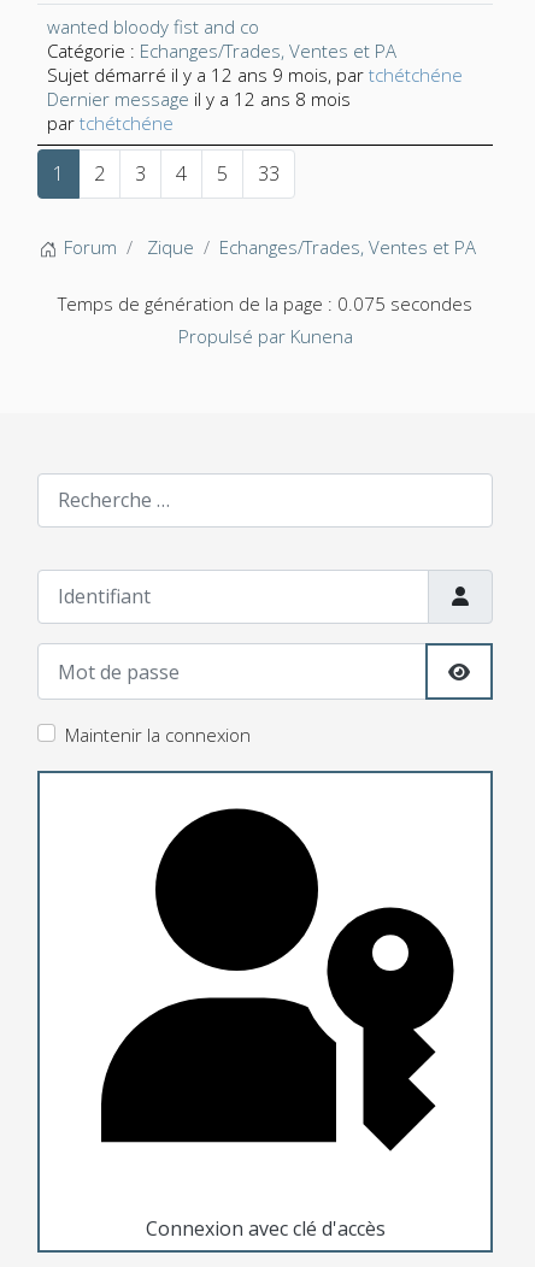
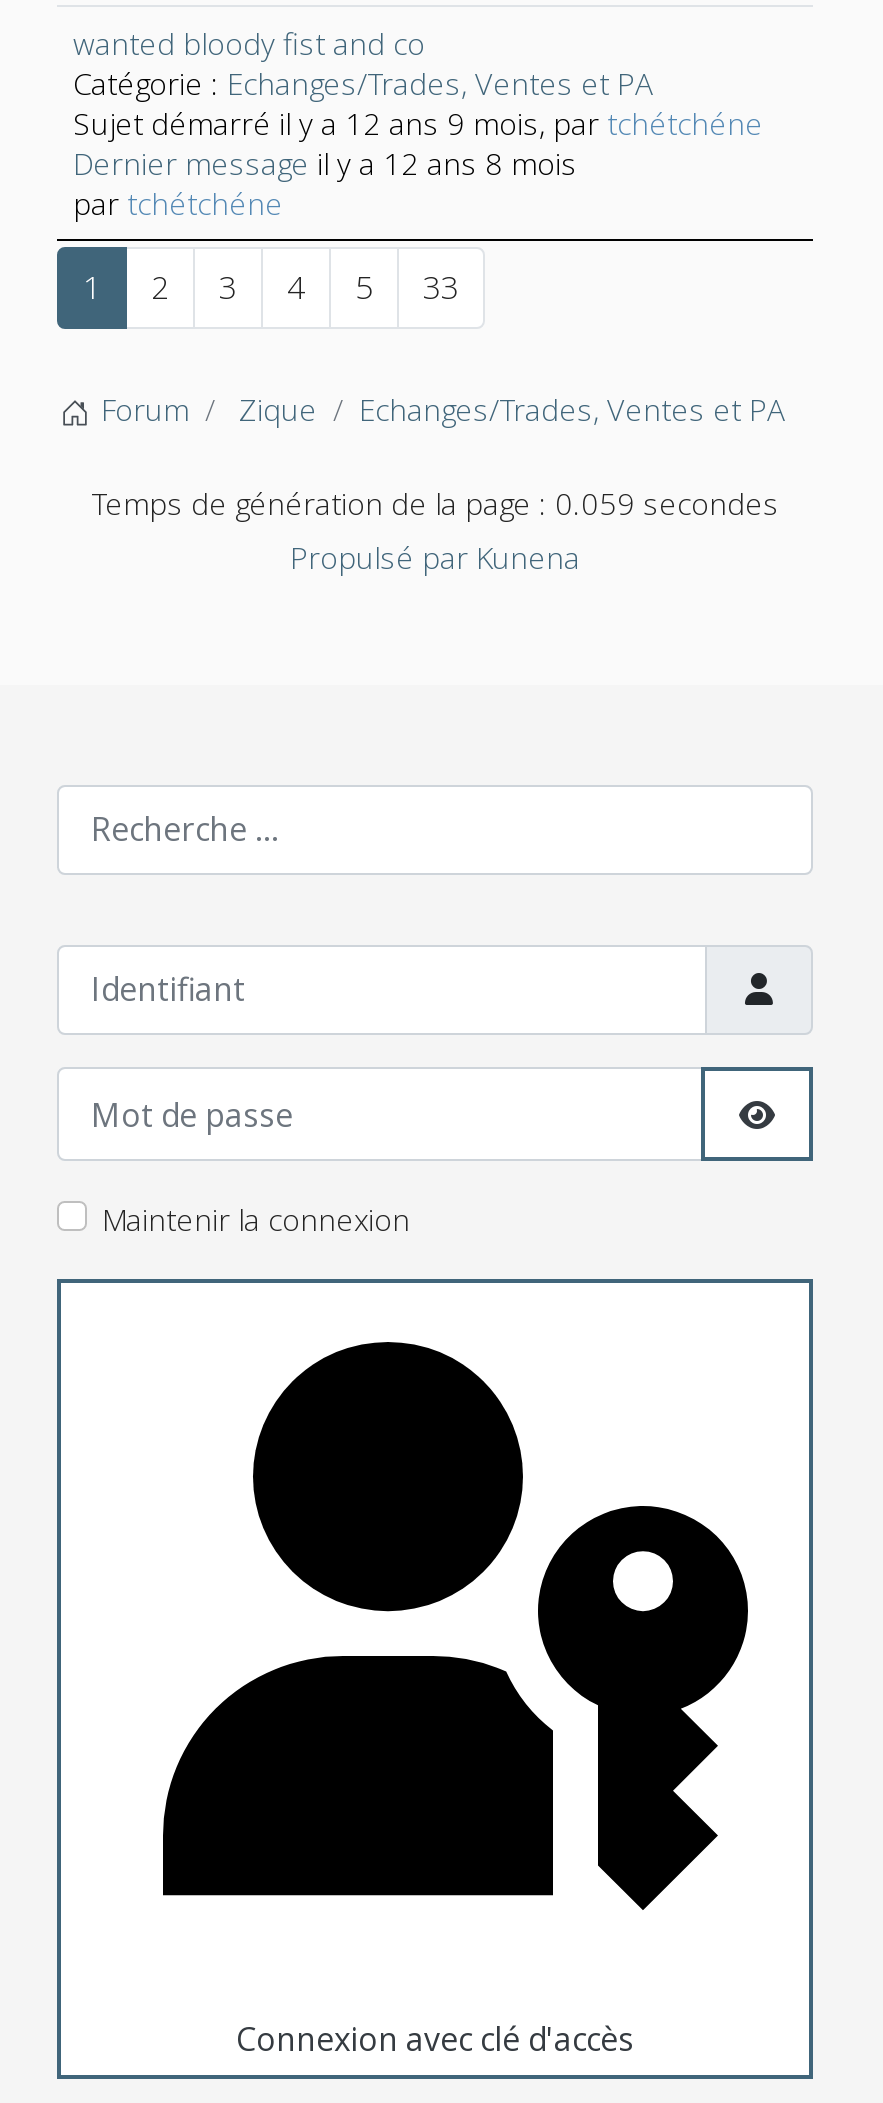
- Temps de génération de la page : 0.075 secondes
+ Temps de génération de la page : 0.059 secondes
